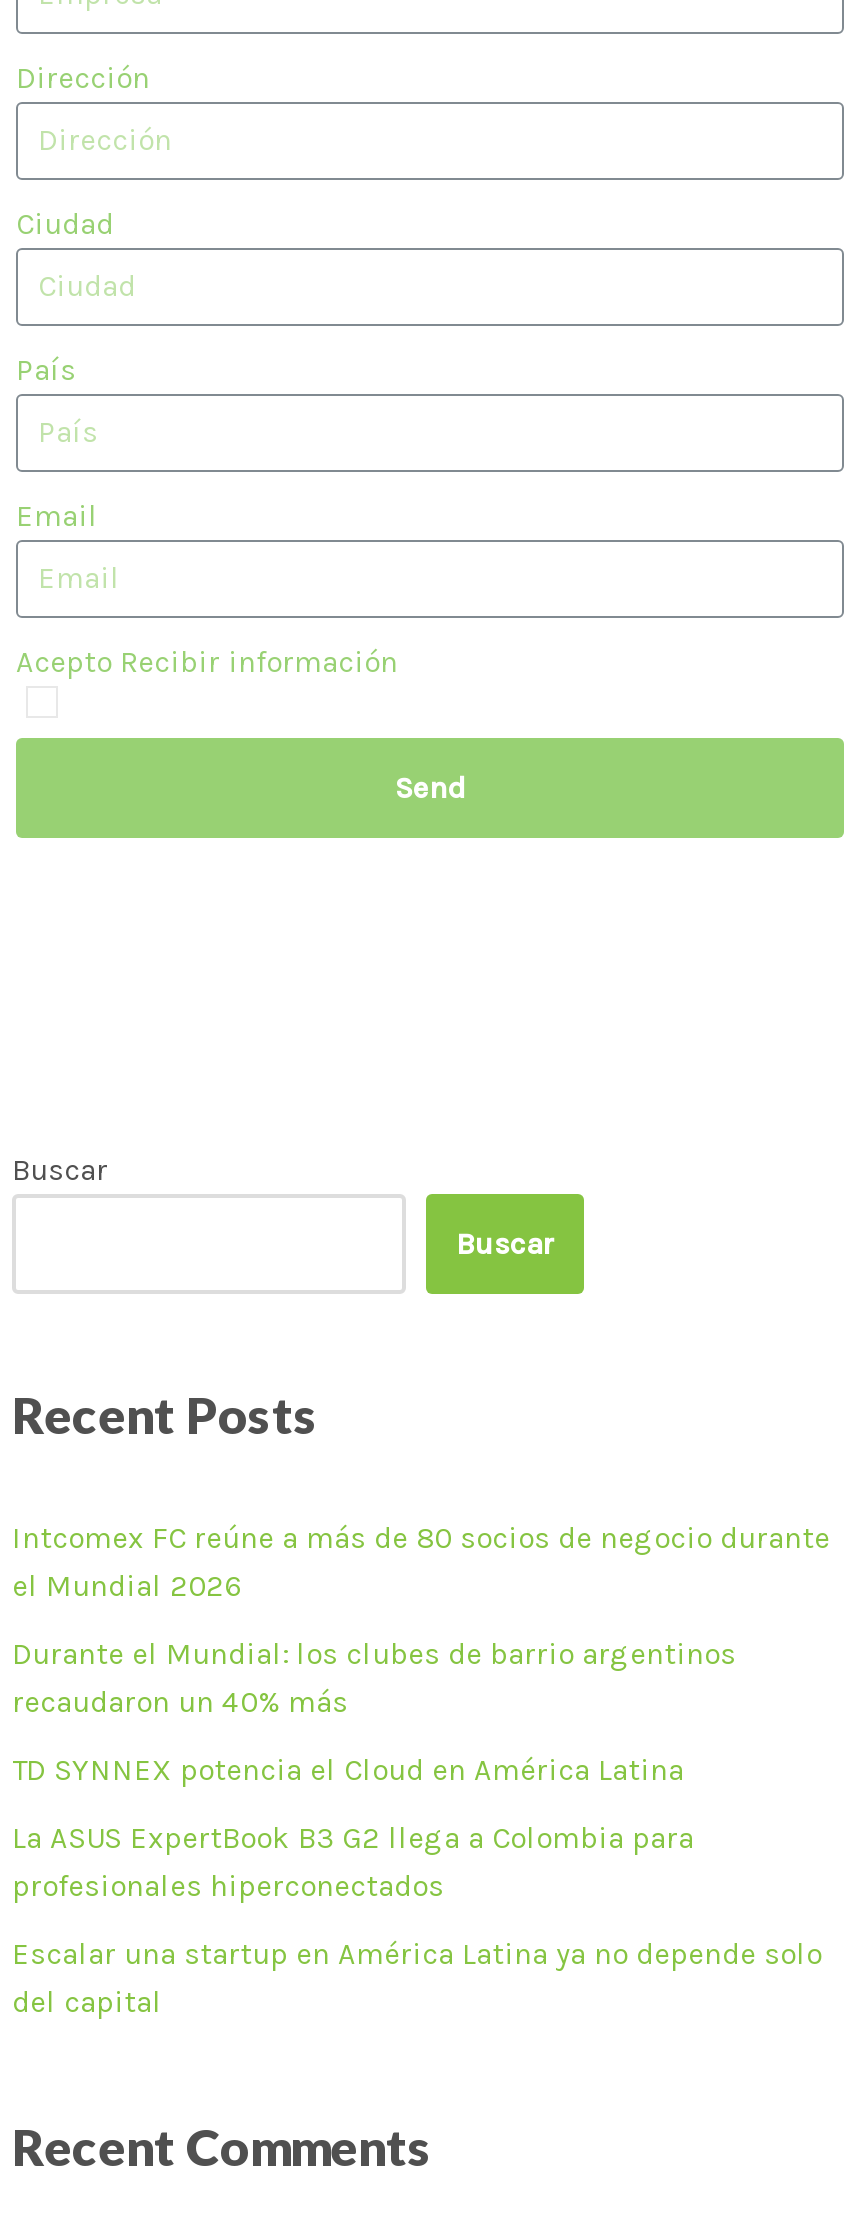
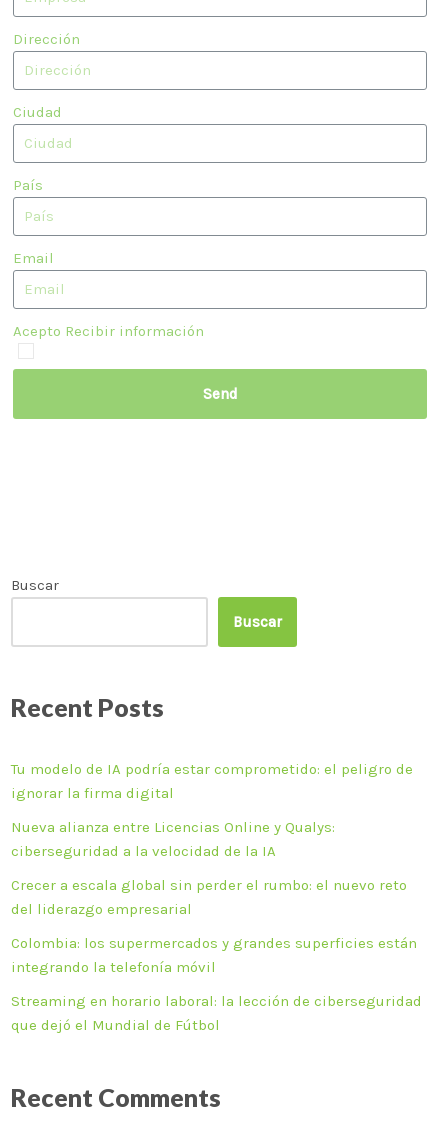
- Intcomex FC reúne a más de 80 socios de negocio durante
- el Mundial 2026
+ Tu modelo de IA podría estar comprometido: el peligro de
+ ignorar la firma digital

- Durante el Mundial: los clubes de barrio argentinos
- recaudaron un 40% más
+ Nueva alianza entre Licencias Online y Qualys:
+ ciberseguridad a la velocidad de la IA

- TD SYNNEX potencia el Cloud en América Latina
+ Crecer a escala global sin perder el rumbo: el nuevo reto
+ del liderazgo empresarial

- La ASUS ExpertBook B3 G2 llega a Colombia para
- profesionales hiperconectados
+ Colombia: los supermercados y grandes superficies están
+ integrando la telefonía móvil

- Escalar una startup en América Latina ya no depende solo
- del capital
+ Streaming en horario laboral: la lección de ciberseguridad
+ que dejó el Mundial de Fútbol
